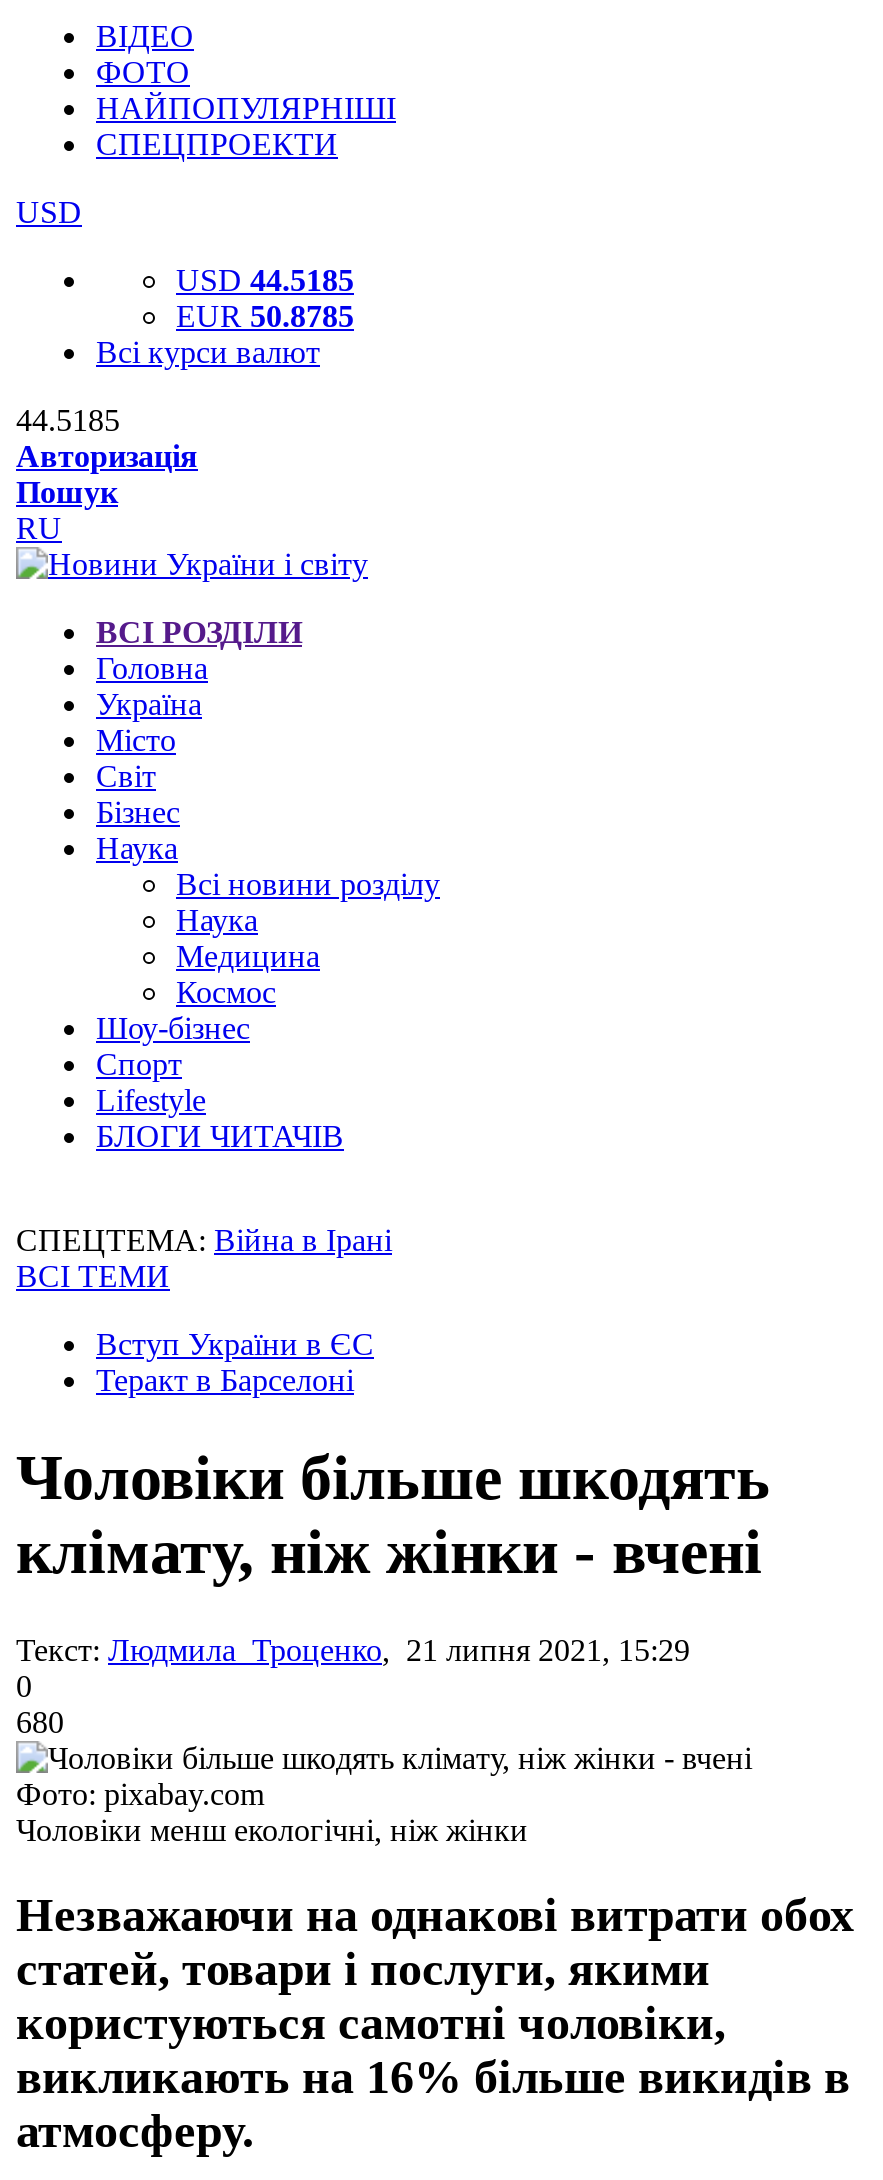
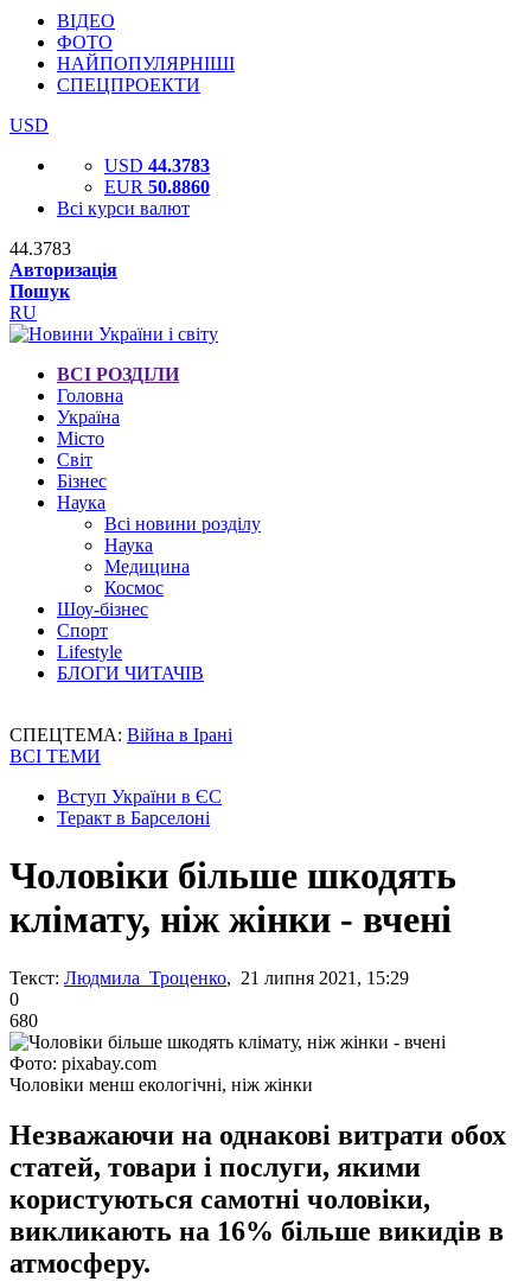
- USD 44.5185
+ USD 44.3783

- EUR 50.8785
+ EUR 50.8860

- 44.5185
+ 44.3783
